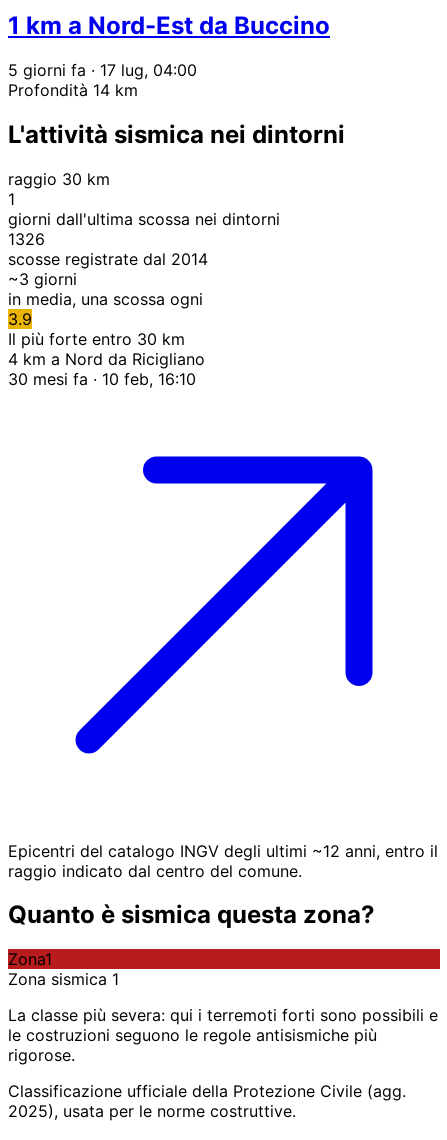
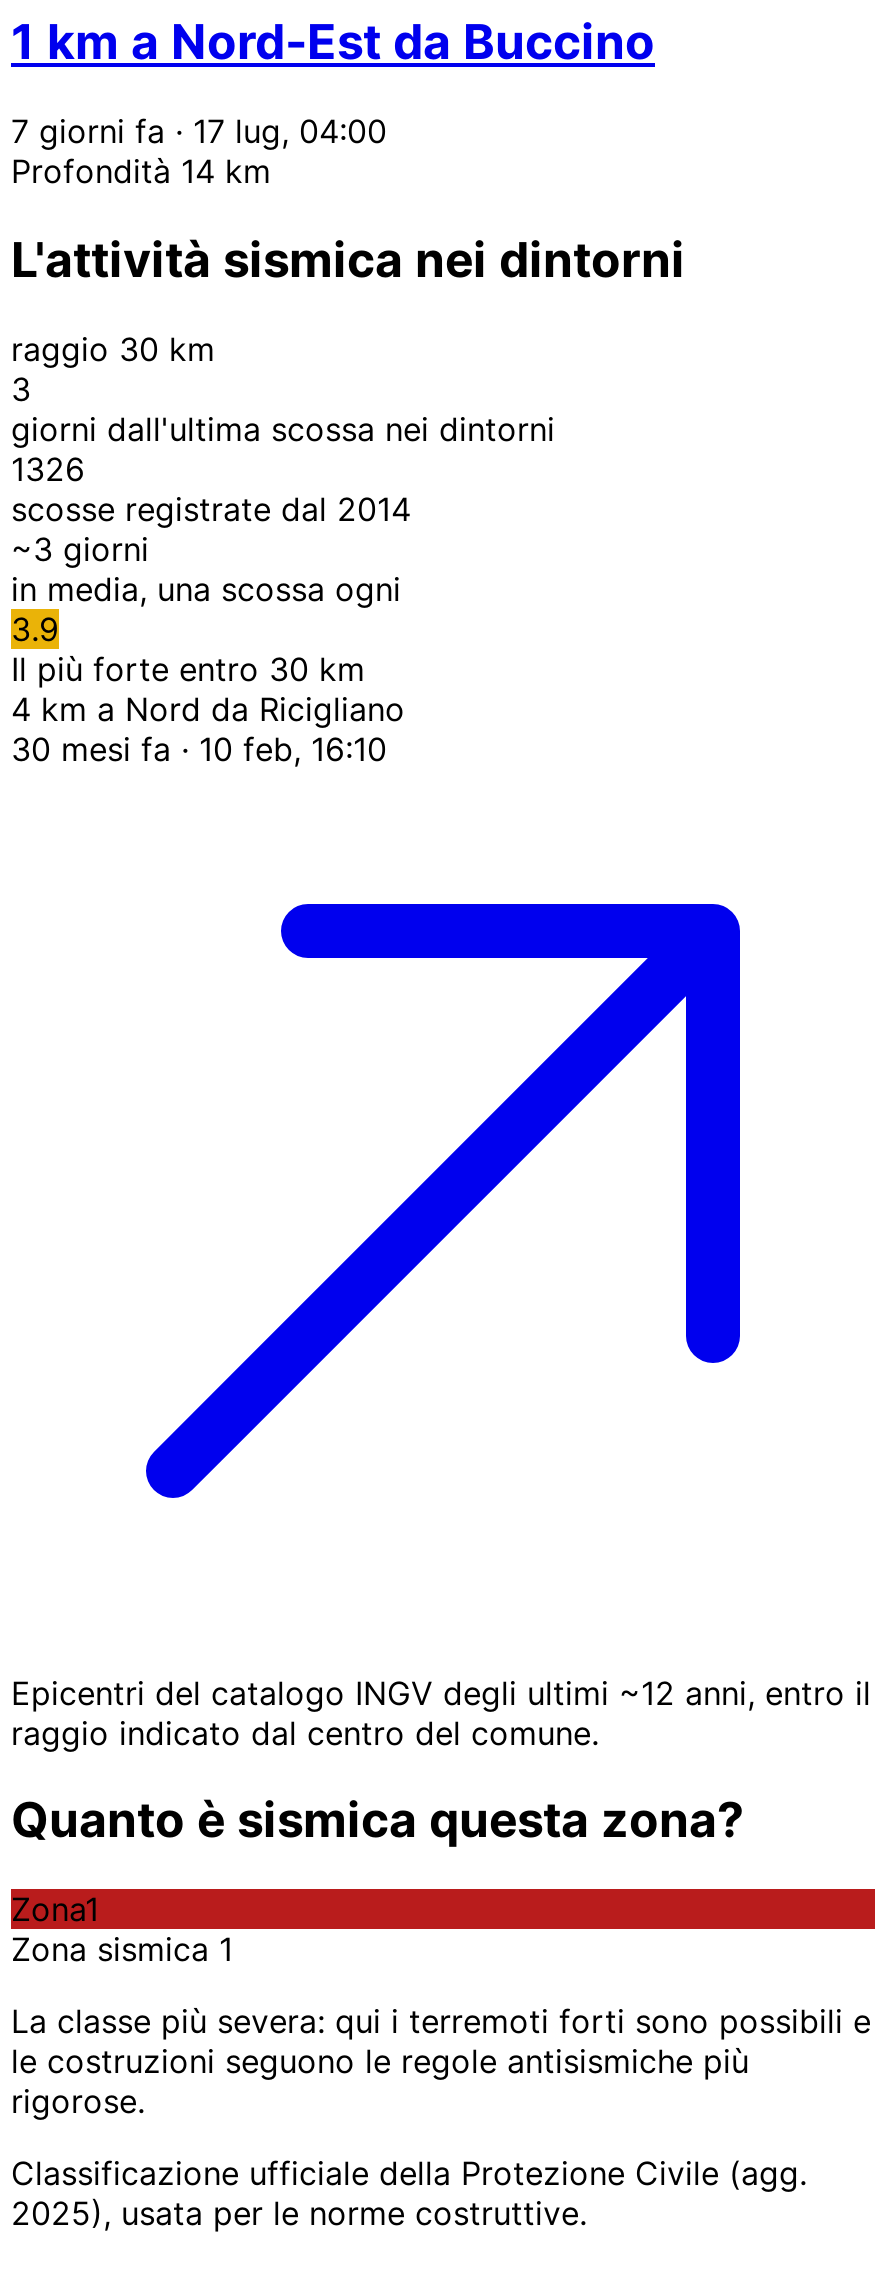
- 5 giorni fa · 17 lug, 04:00
+ 7 giorni fa · 17 lug, 04:00

- 1
+ 3
